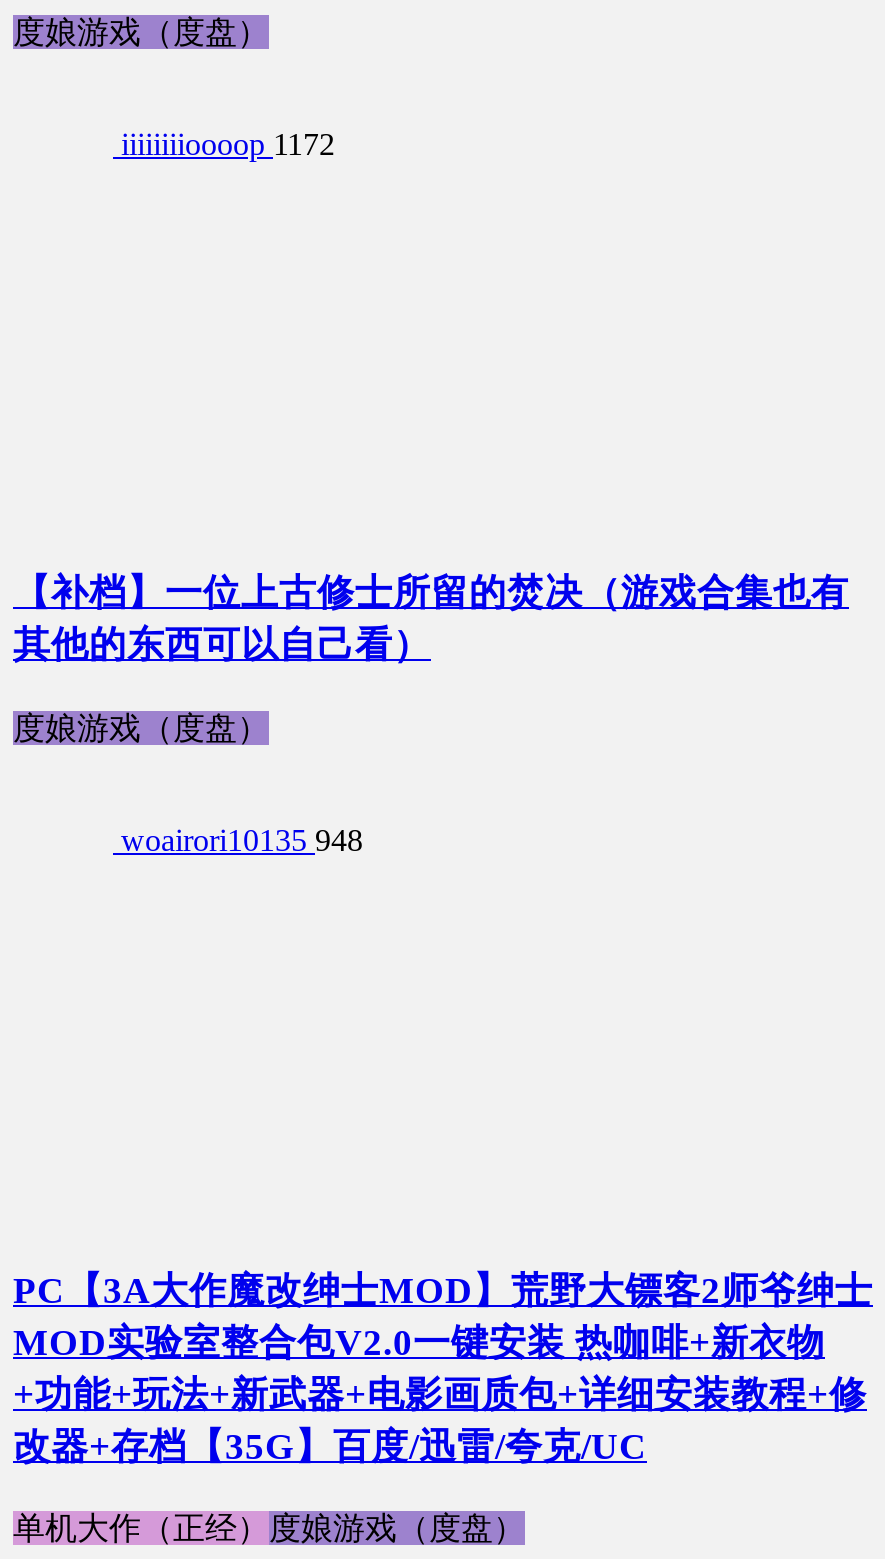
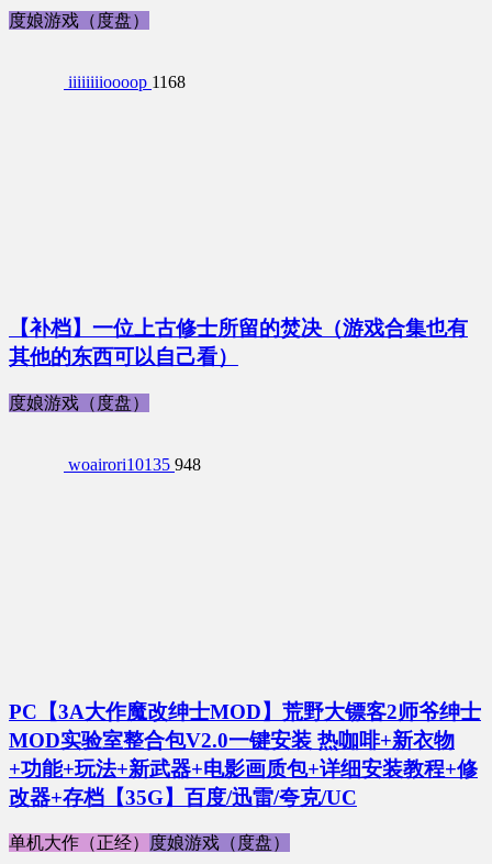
- iiiiiiiioooop 1172
+ iiiiiiiioooop 1168
